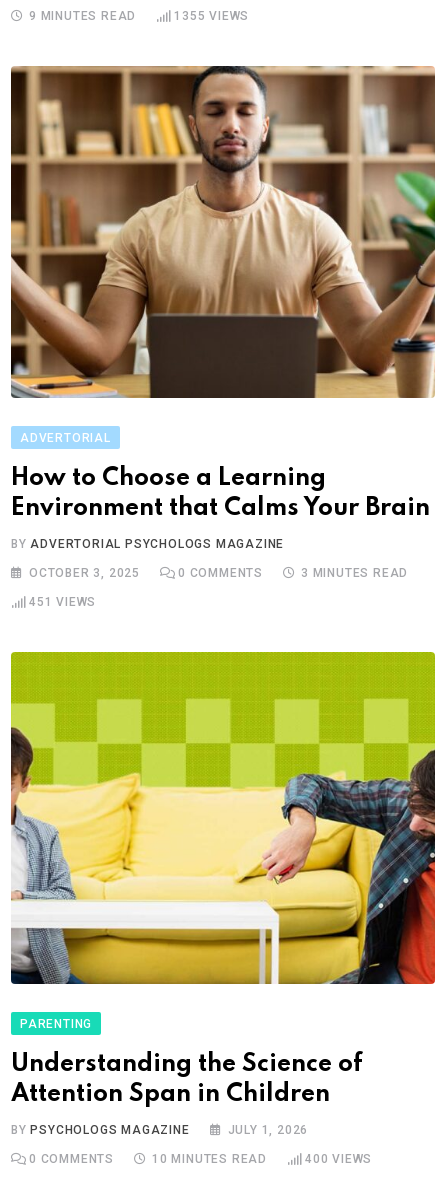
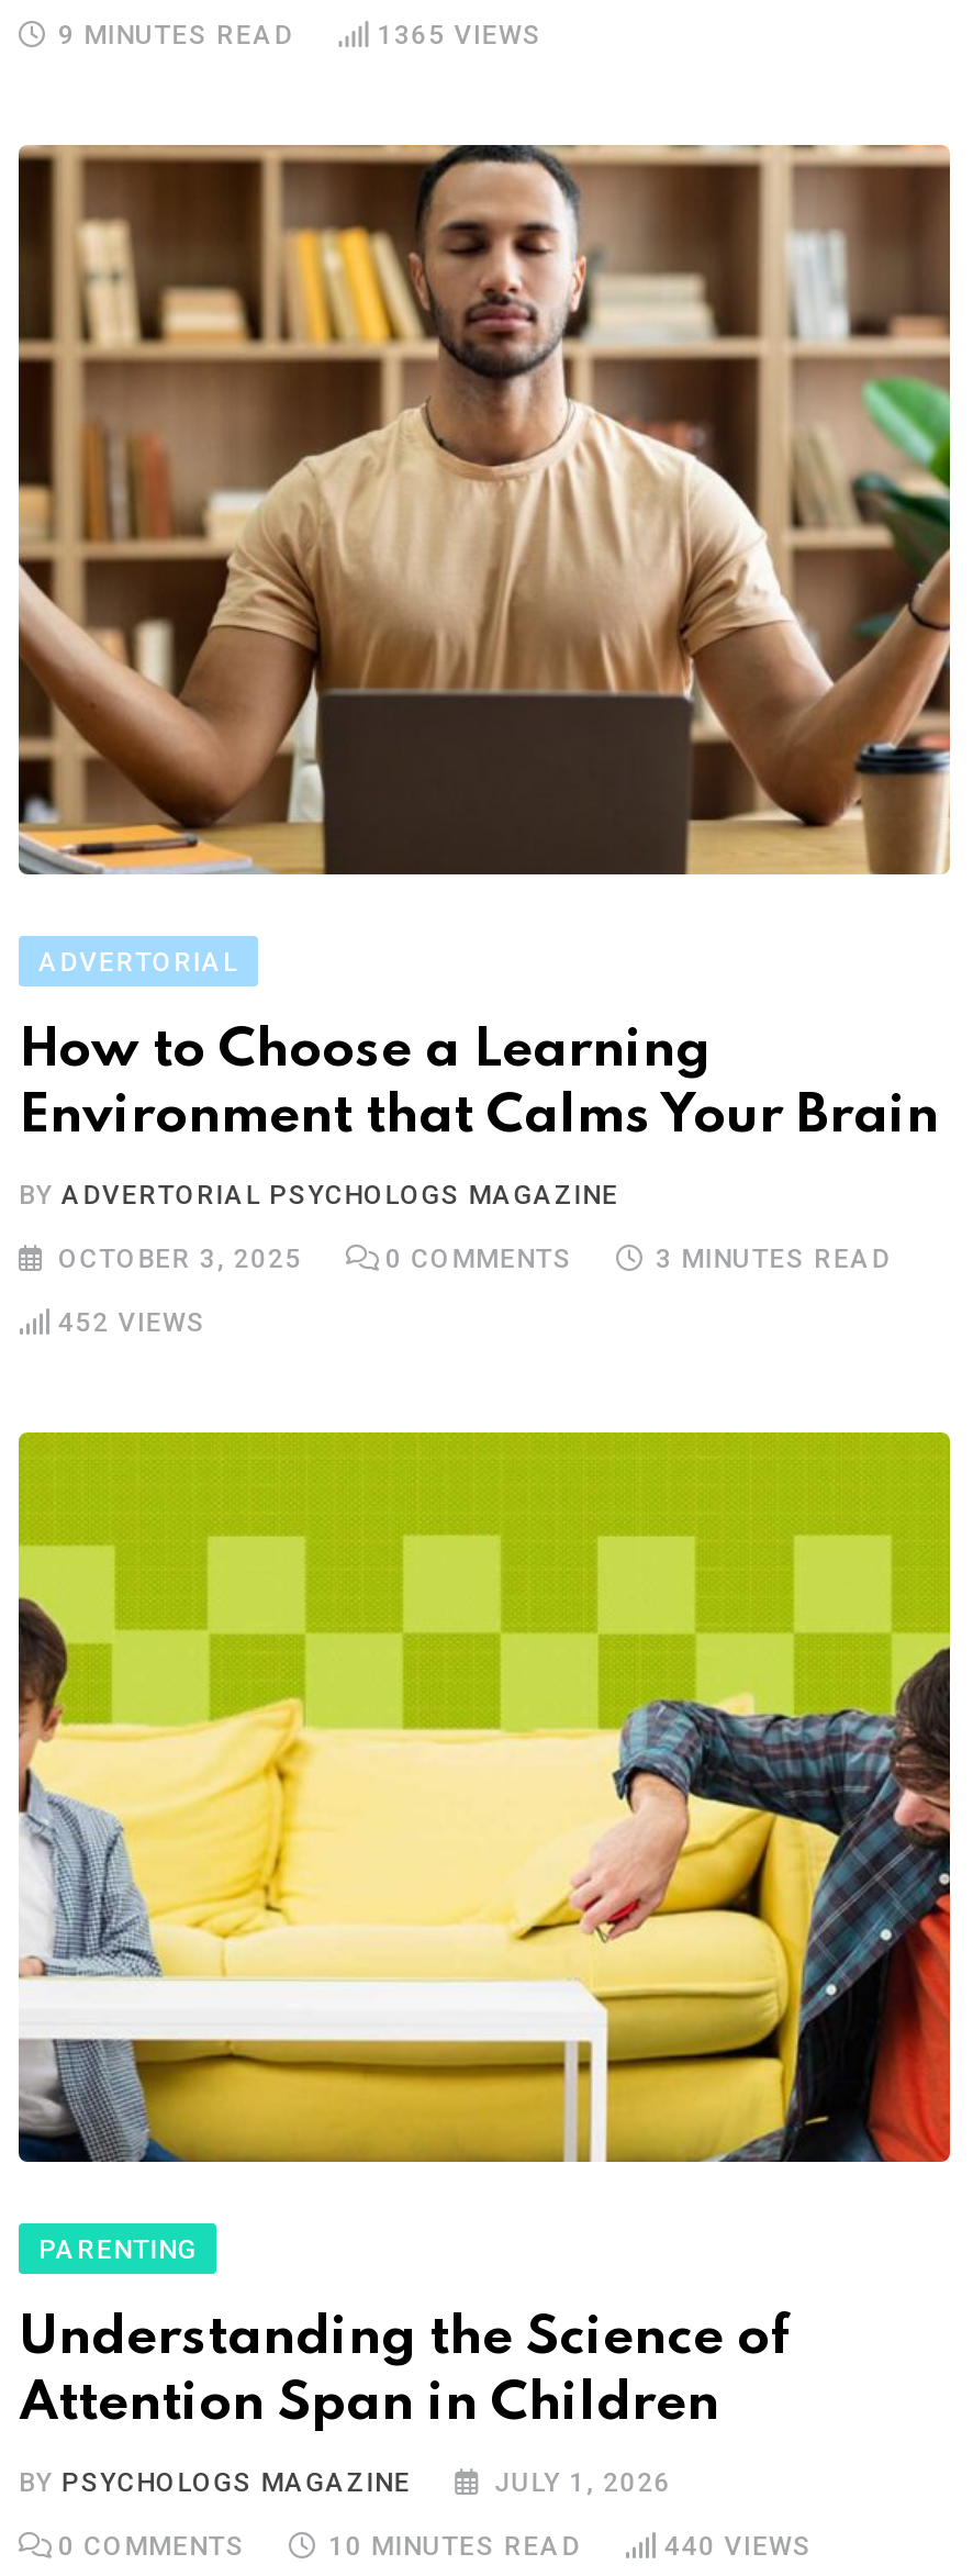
- 1355 VIEWS
+ 1365 VIEWS

- 451 VIEWS
+ 452 VIEWS

- 400 VIEWS
+ 440 VIEWS
